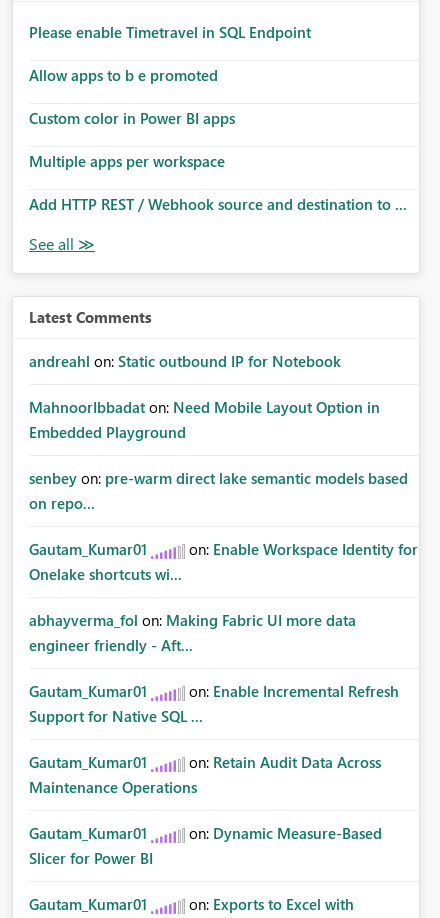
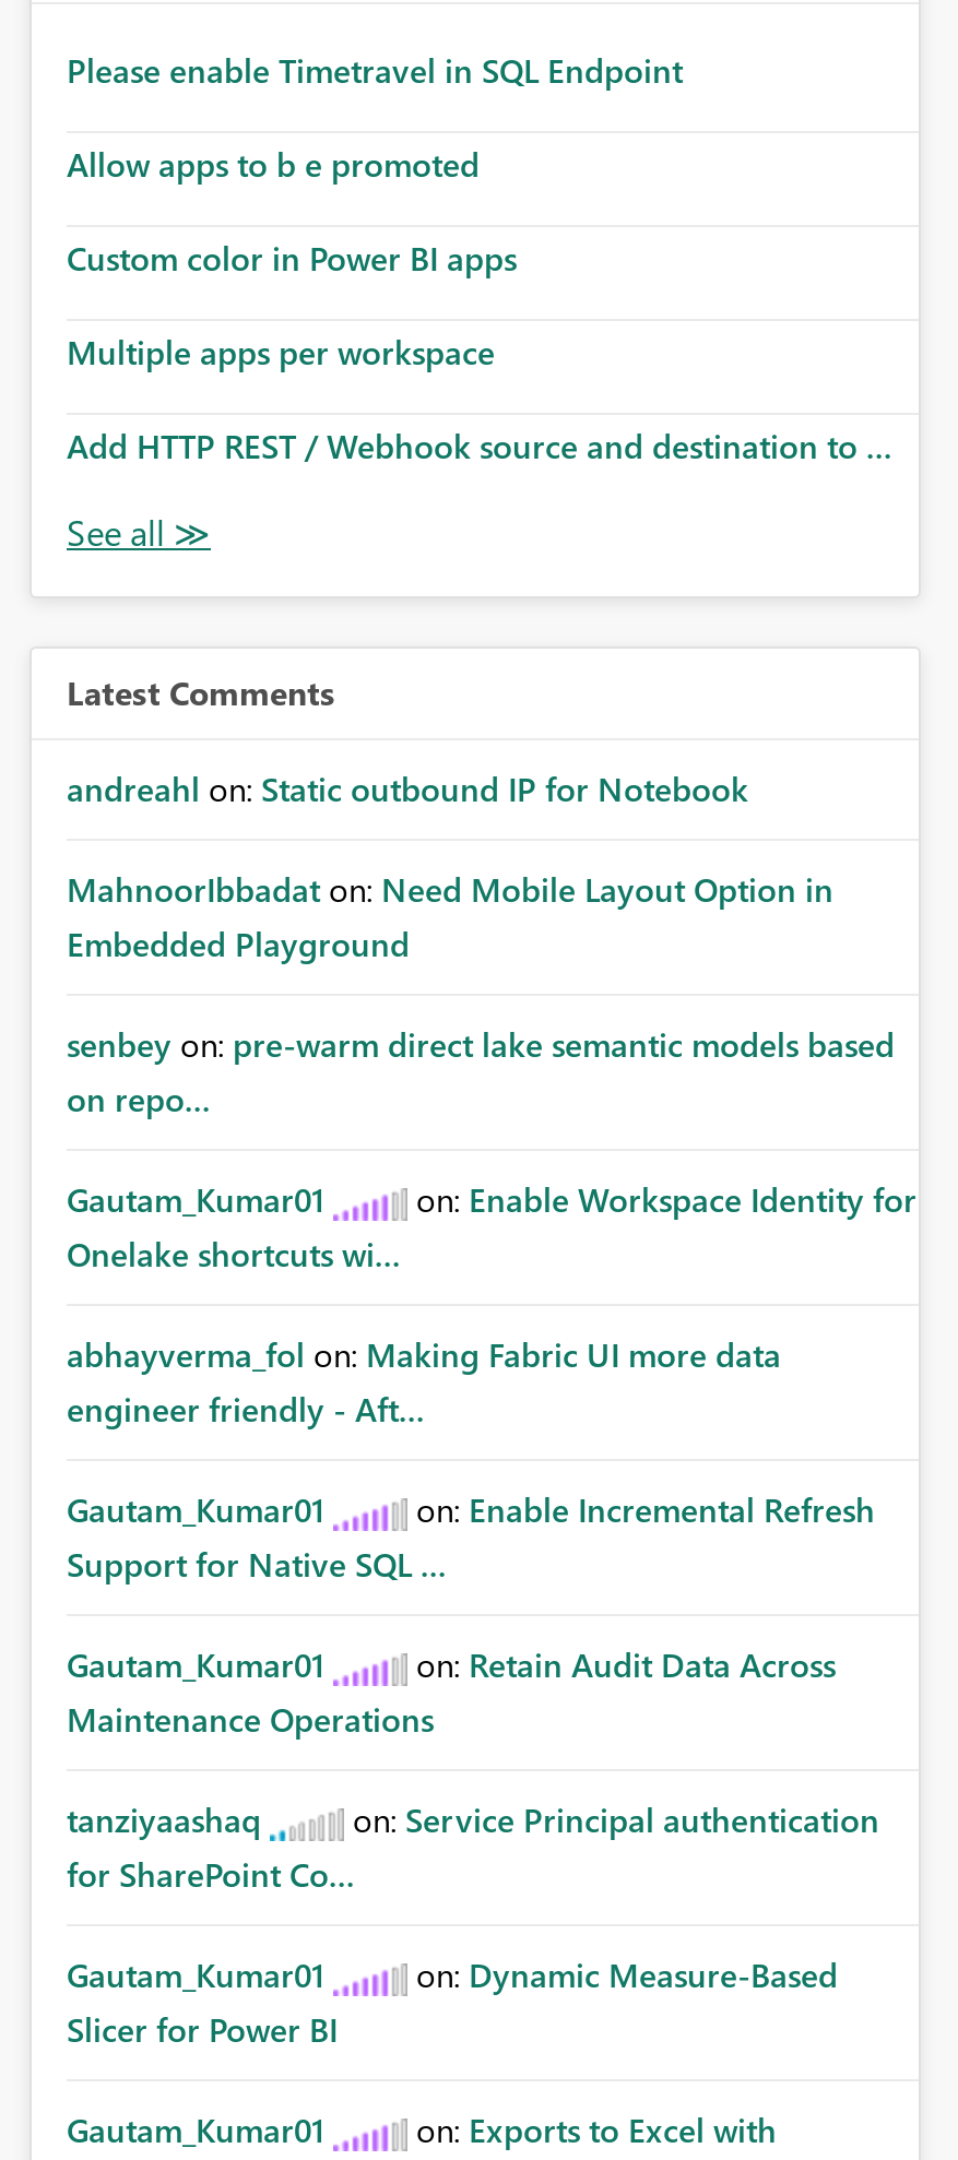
+ tanziyaashaq
+ on: Service Principal authentication
+ for SharePoint Co...
